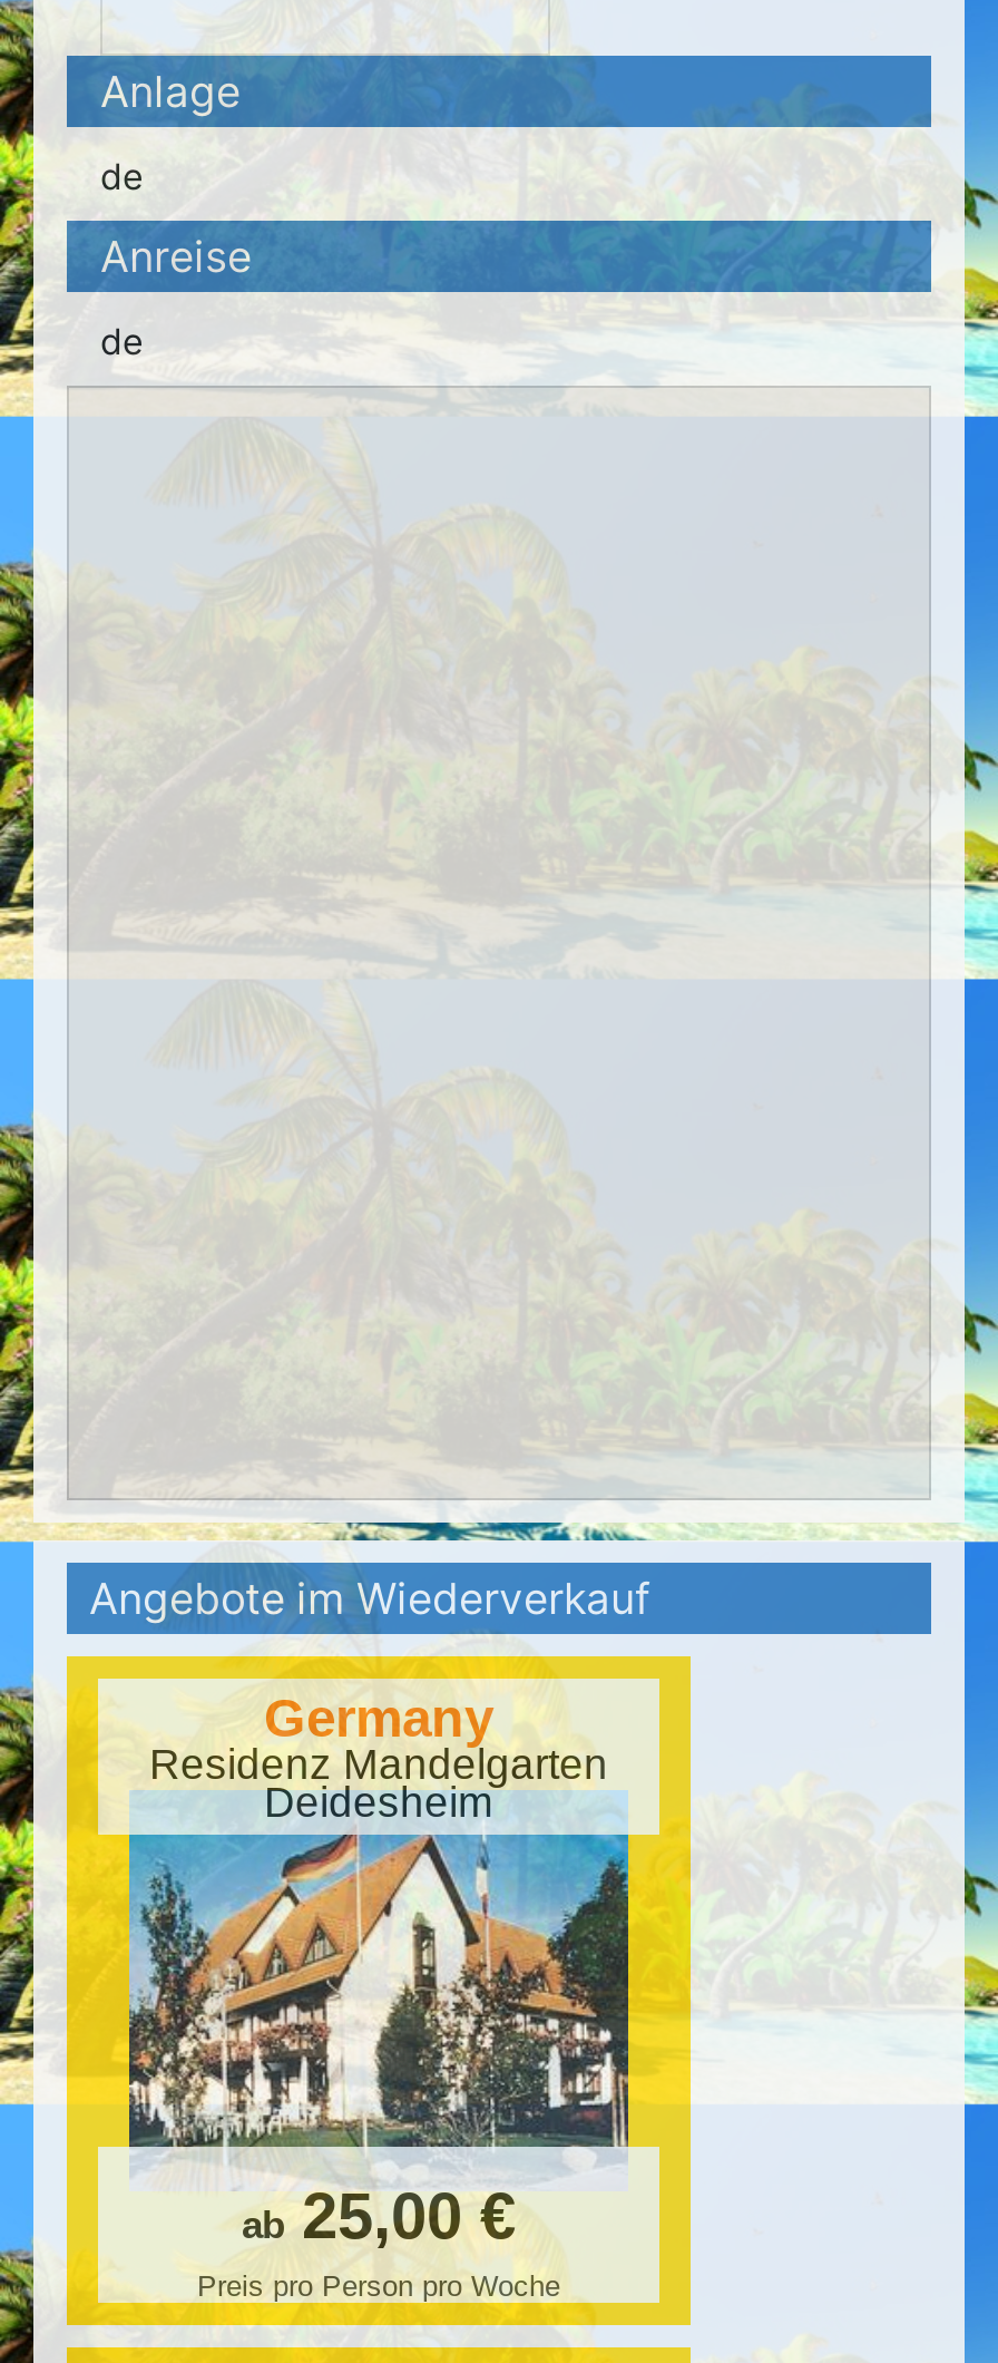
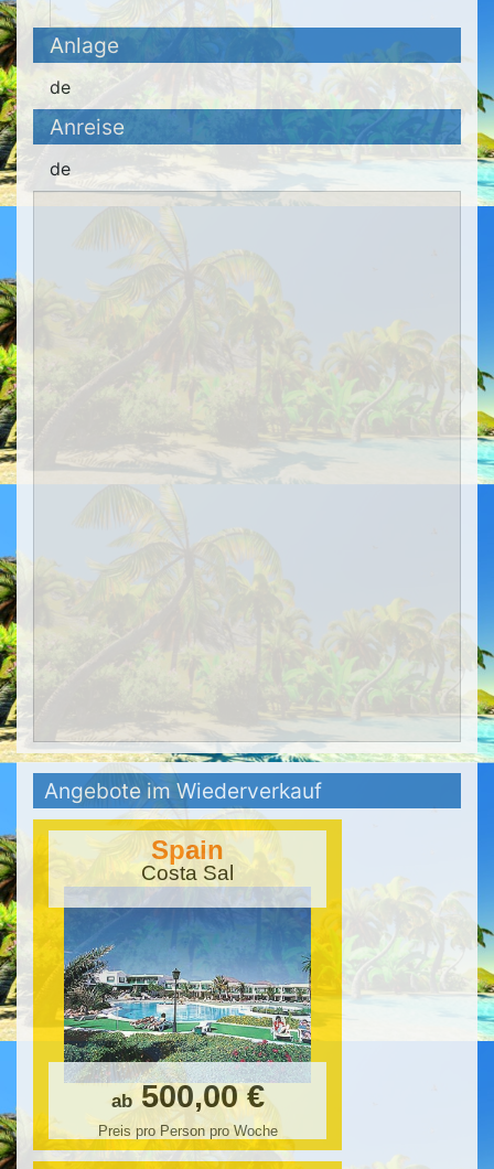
- Germany
- Residenz Mandelgarten
- Deidesheim
+ Spain
+ Costa Sal

- [image]
- ab 25,00 €
+ [image]
+ ab 500,00 €
